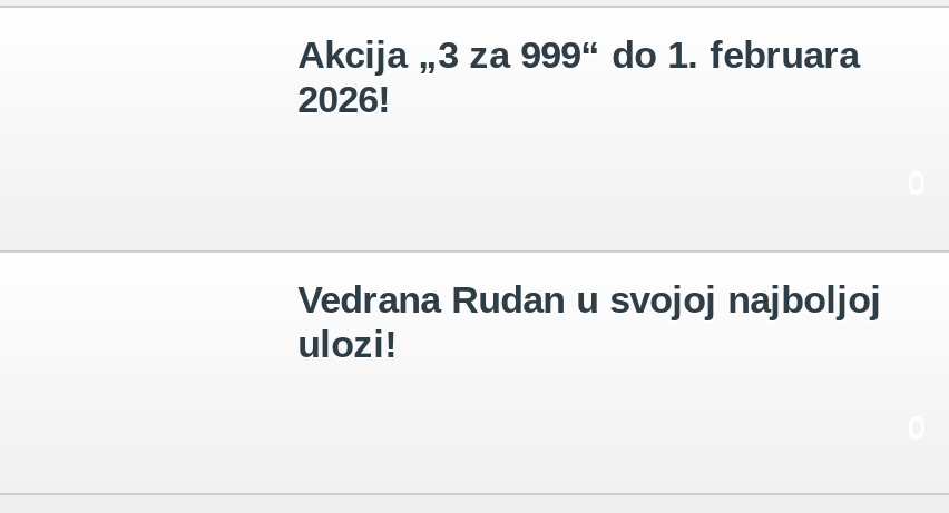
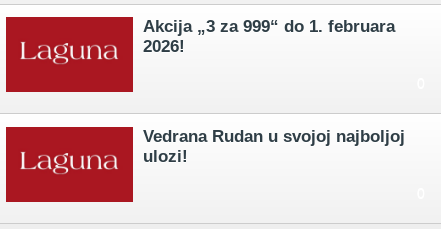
+ [image]

+ [image]
